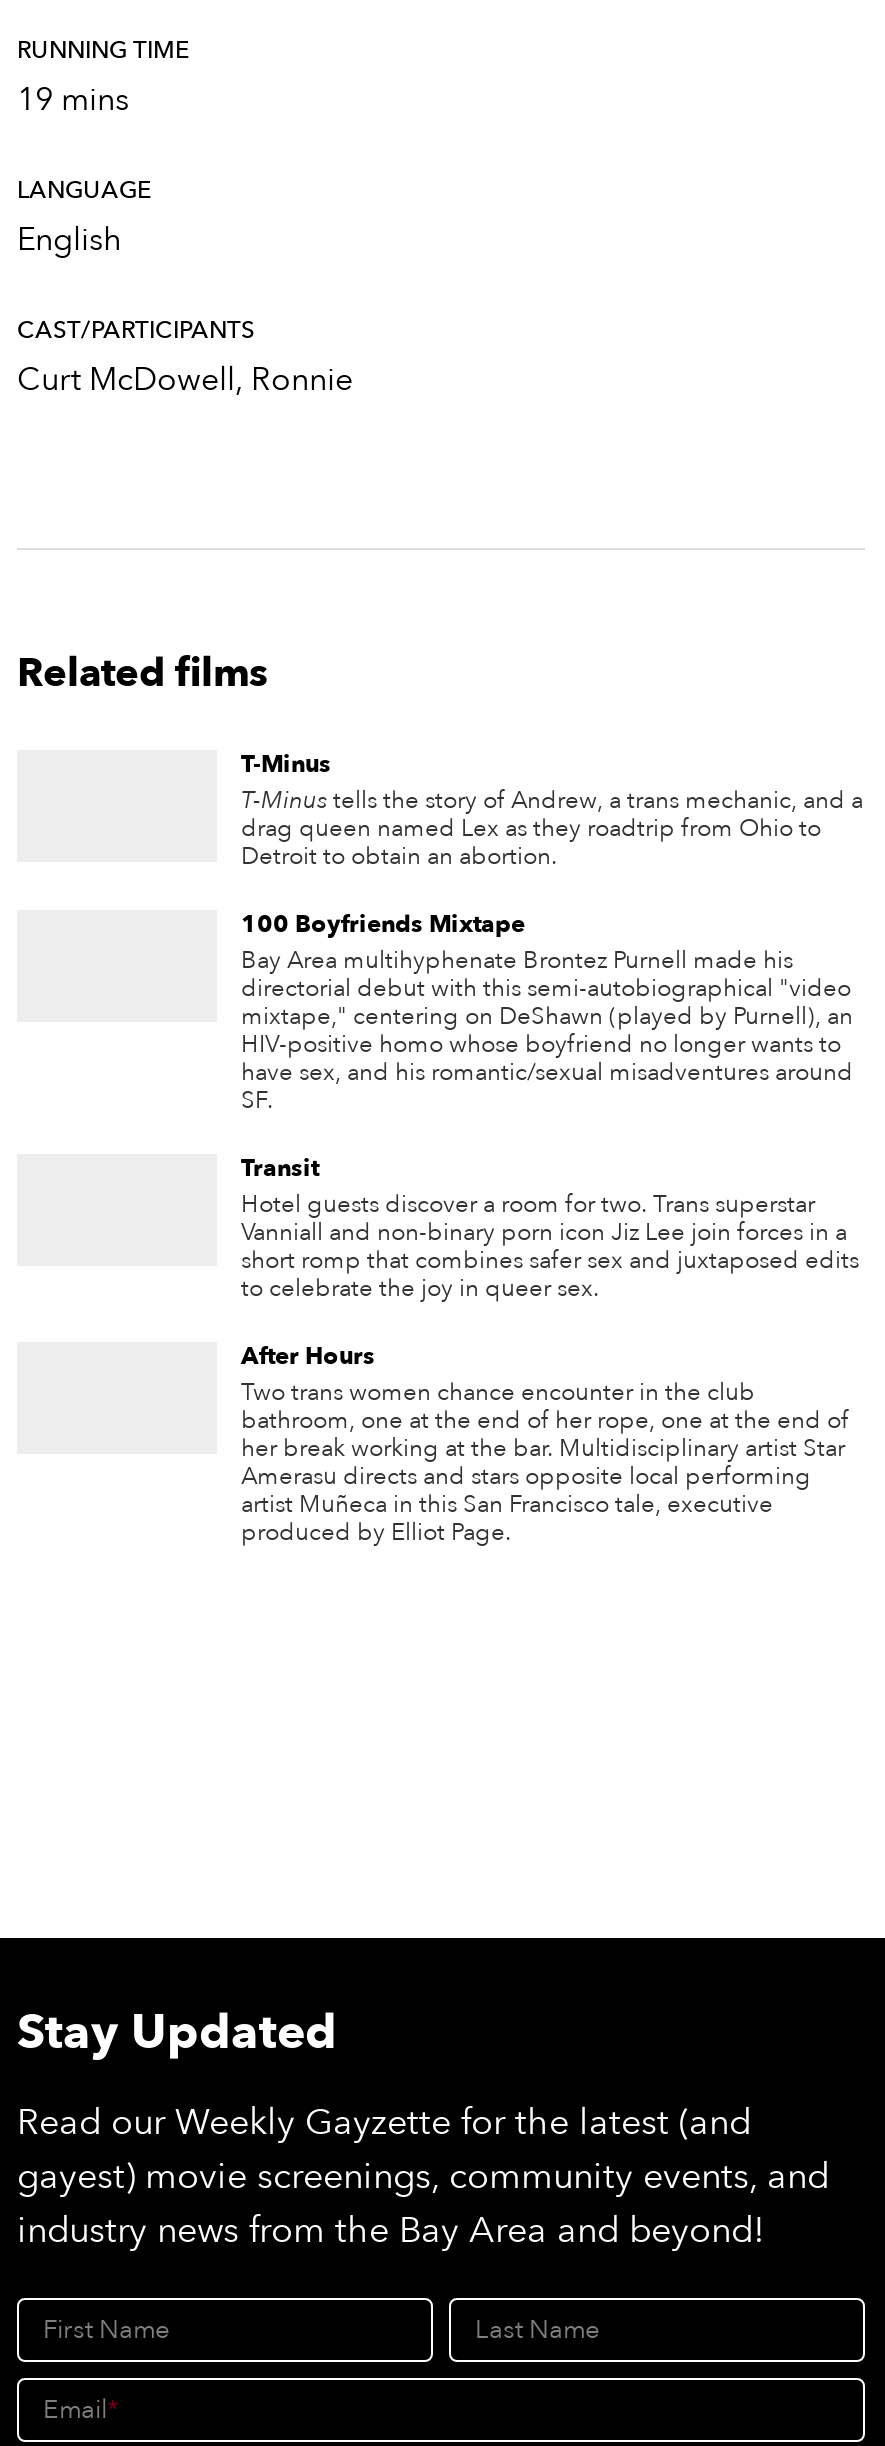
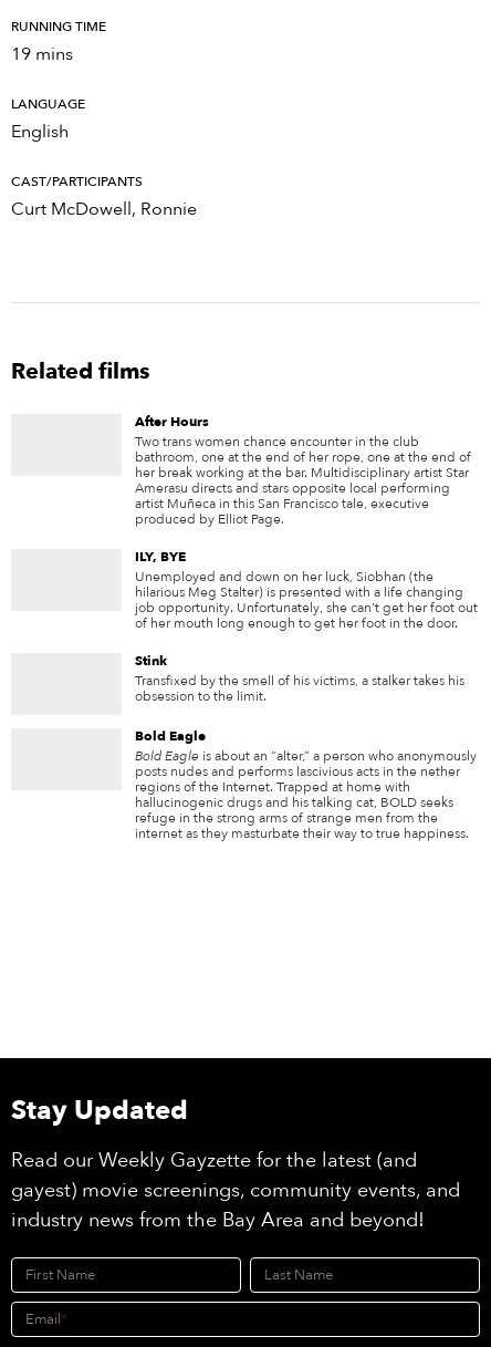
- T-Minus
- T-Minus tells the story of Andrew, a trans mechanic, and a
- drag queen named Lex as they roadtrip from Ohio to
- Detroit to obtain an abortion.
- 100 Boyfriends Mixtape
- Bay Area multihyphenate Brontez Purnell made his
- directorial debut with this semi-autobiographical "video
- mixtape," centering on DeShawn (played by Purnell), an
- HIV-positive homo whose boyfriend no longer wants to
- have sex, and his romantic/sexual misadventures around
- SF.
- Transit
- Hotel guests discover a room for two. Trans superstar
- Vanniall and non-binary porn icon Jiz Lee join forces in a
- short romp that combines safer sex and juxtaposed edits
- to celebrate the joy in queer sex.

moved up: After Hours | Two trans women chance encounter in the club | bathroom, one at the end of her rope, one at the end of | her break working at the bar. Multidisciplinary artist Star | Amerasu directs and stars opposite local performing | artist Muñeca in this San Francisco tale, executive | produced by Elliot Page.

+ ILY, BYE
+ Unemployed and down on her luck, Siobhan (the
+ hilarious Meg Stalter) is presented with a life changing
+ job opportunity. Unfortunately, she can't get her foot out
+ of her mouth long enough to get her foot in the door.
+ Stink
+ Transfixed by the smell of his victims, a stalker takes his
+ obsession to the limit.
+ Bold Eagle
+ Bold Eagle is about an “alter,” a person who anonymously
+ posts nudes and performs lascivious acts in the nether
+ regions of the Internet. Trapped at home with
+ hallucinogenic drugs and his talking cat, BOLD seeks
+ refuge in the strong arms of strange men from the
+ internet as they masturbate their way to true happiness.
